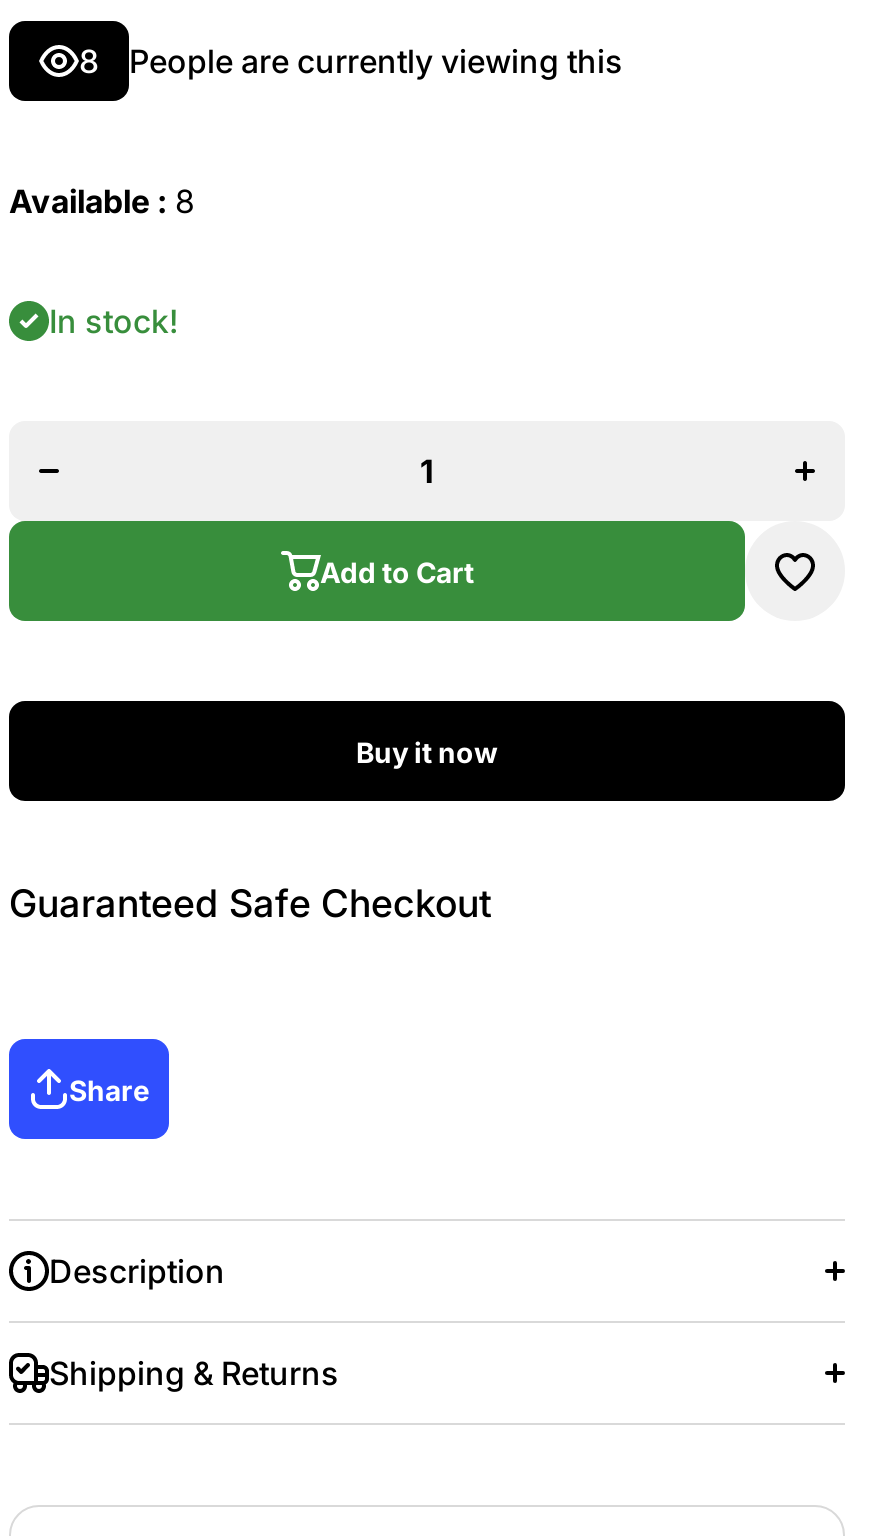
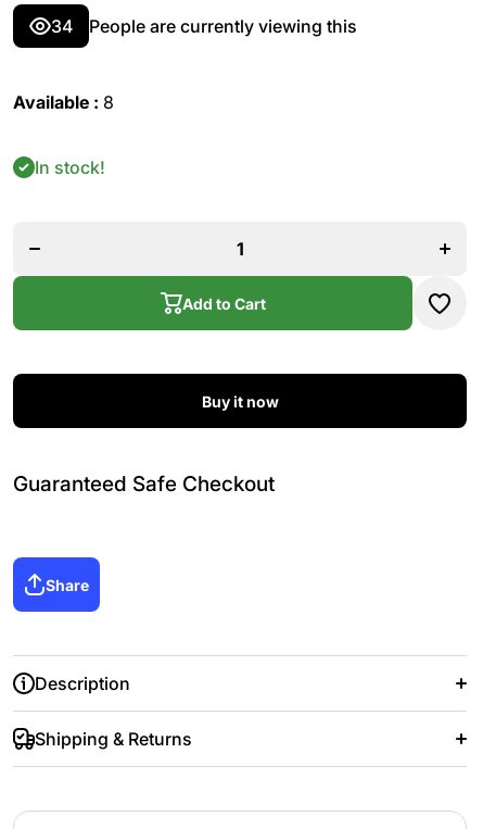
- 8 People are currently viewing this
+ 34 People are currently viewing this
